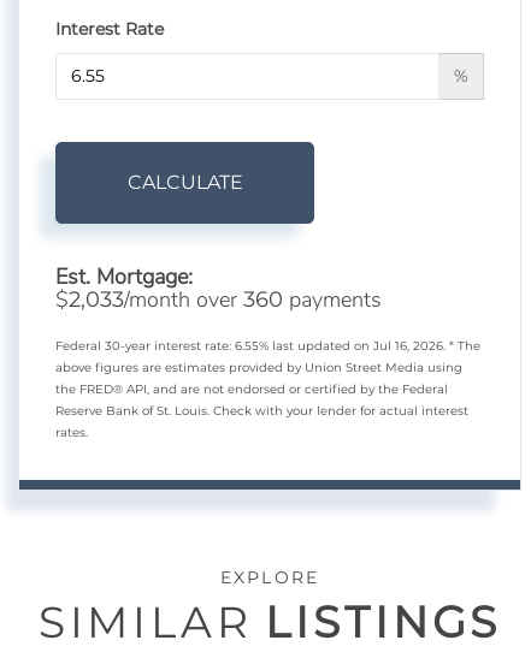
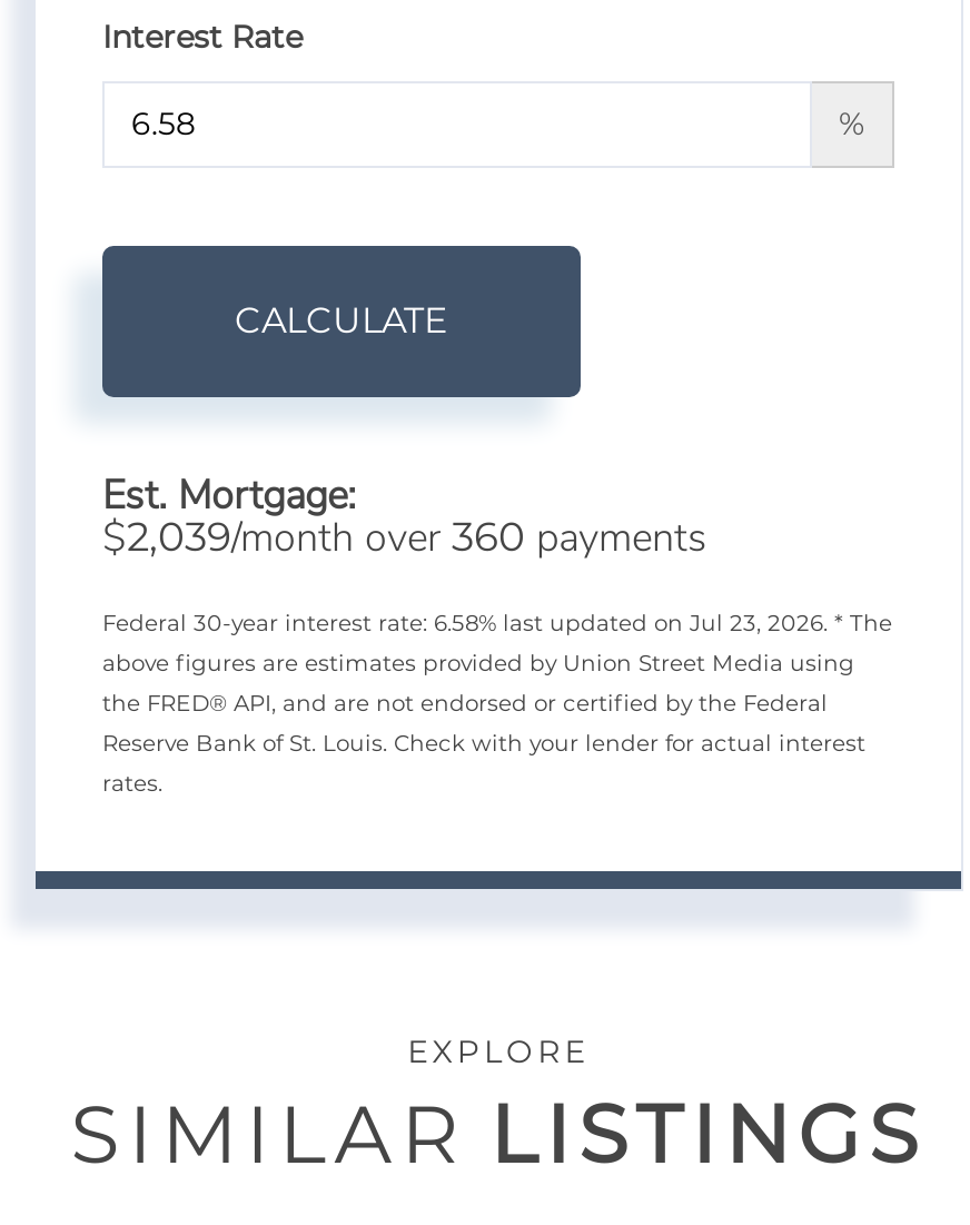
- $2,033/month over 360 payments
+ $2,039/month over 360 payments

- Federal 30-year interest rate: 6.55% last updated on Jul 16, 2026. * The
+ Federal 30-year interest rate: 6.58% last updated on Jul 23, 2026. * The
